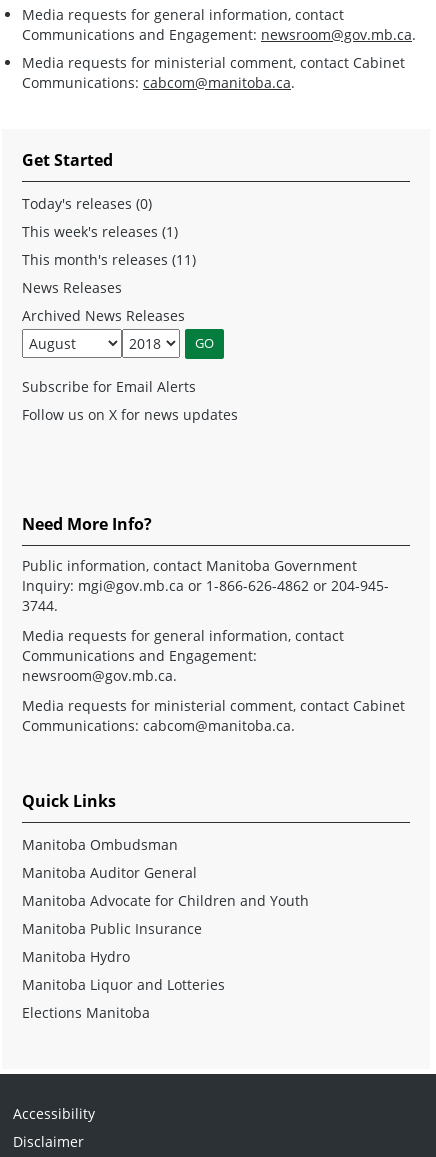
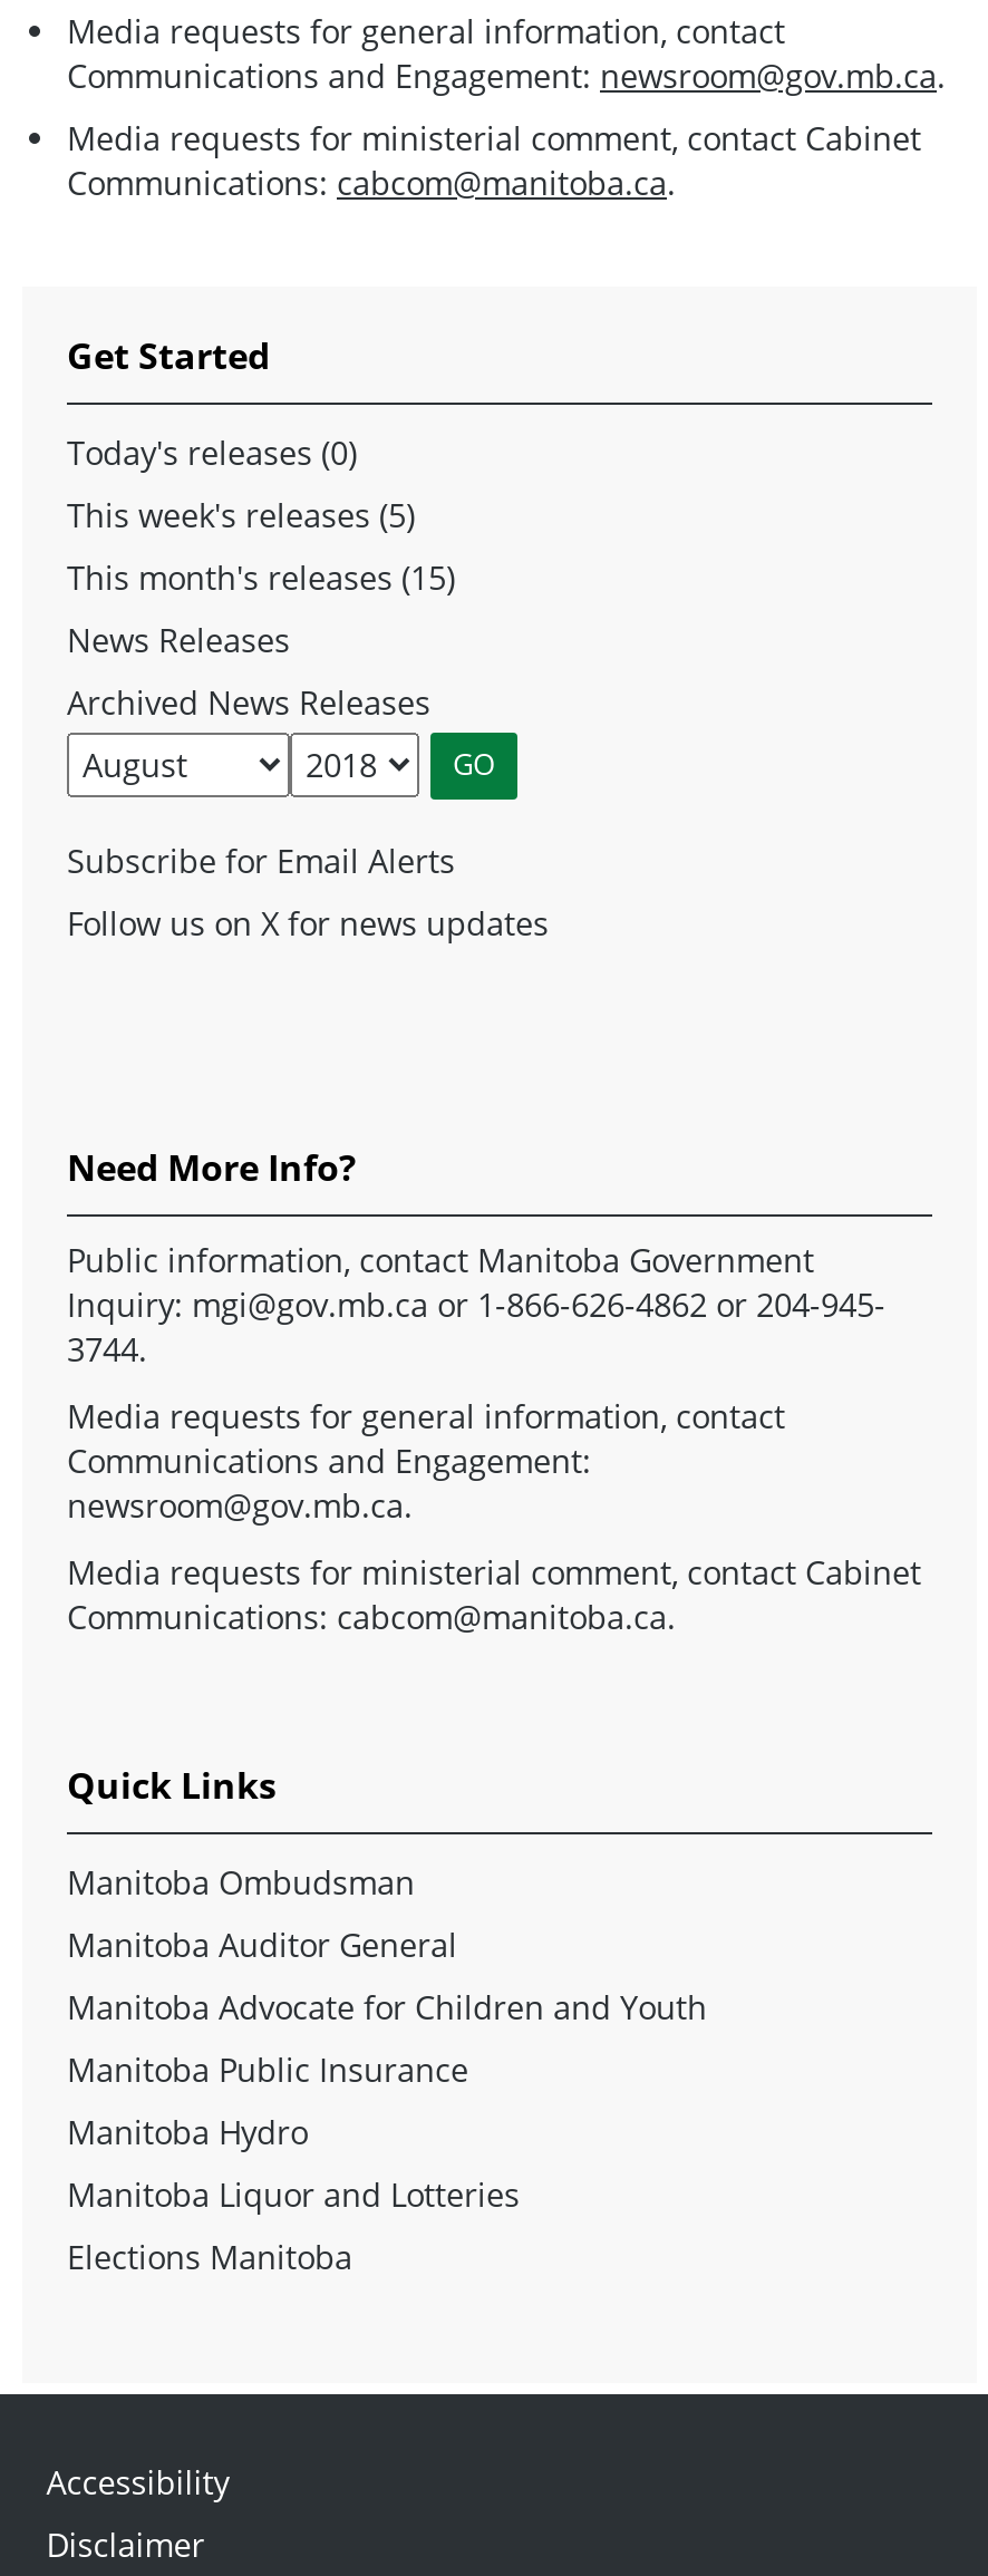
- This week's releases (1)
+ This week's releases (5)

- This month's releases (11)
+ This month's releases (15)
